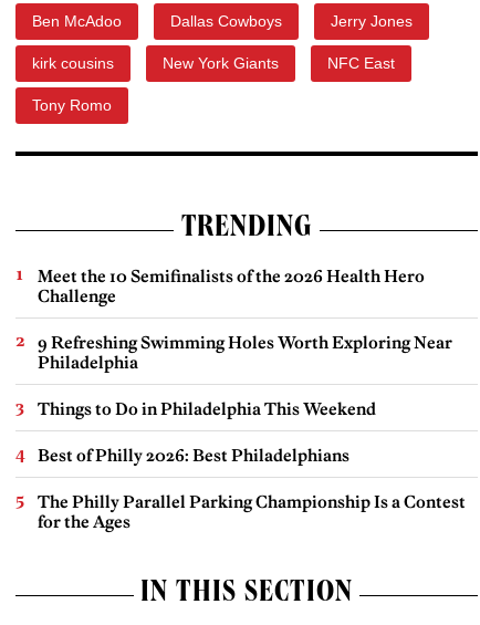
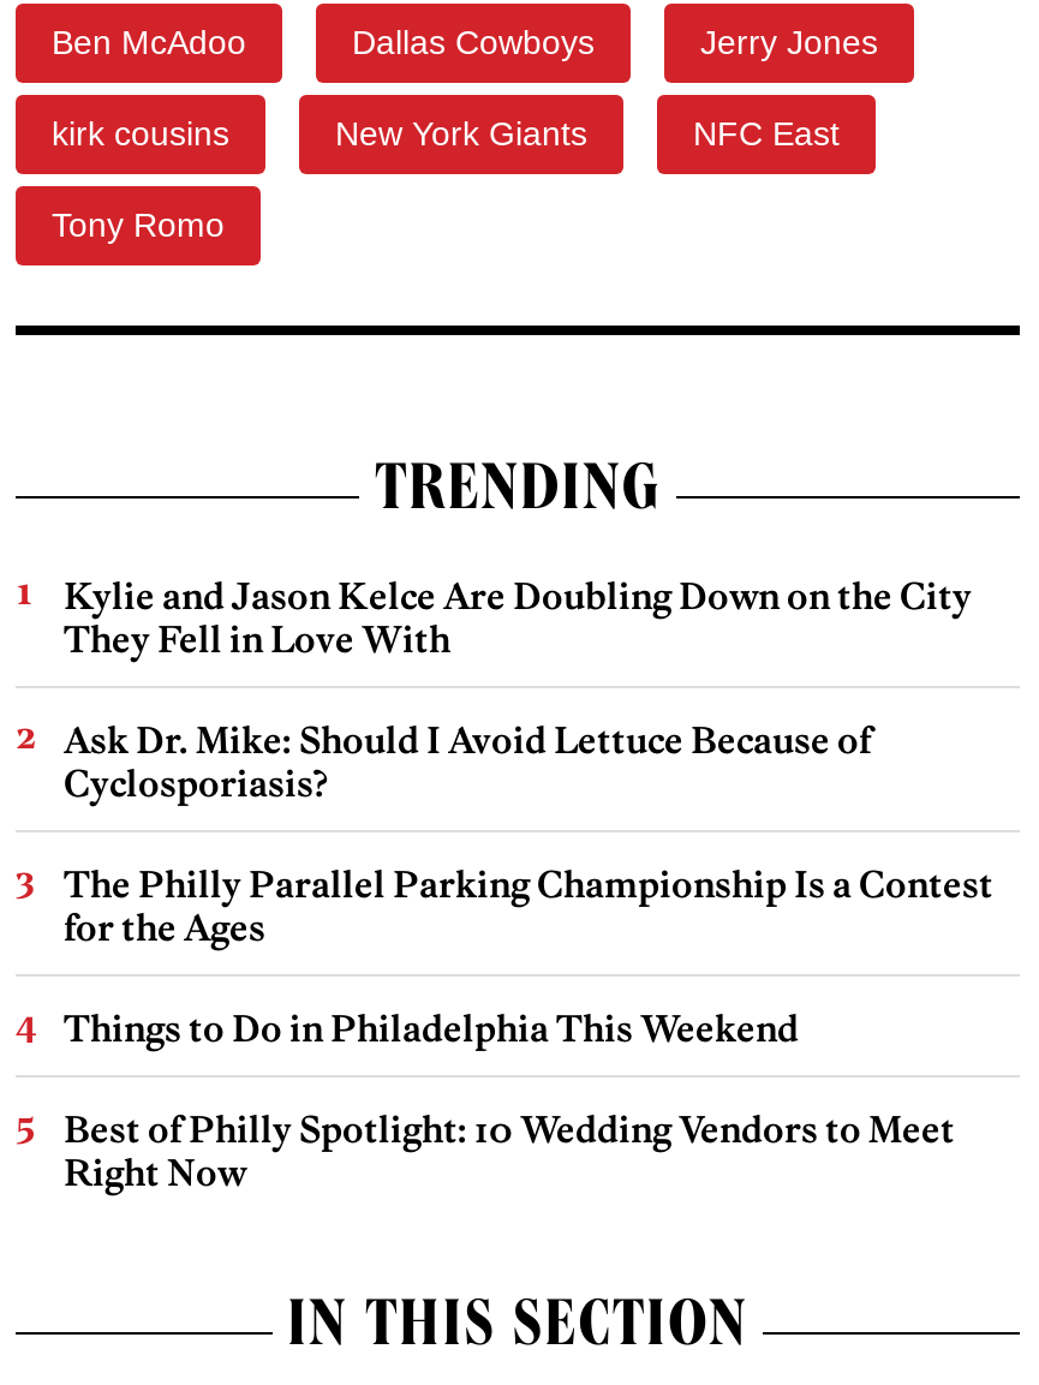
- Meet the 10 Semifinalists of the 2026 Health Hero
- Challenge
- 9 Refreshing Swimming Holes Worth Exploring Near
- Philadelphia
- Best of Philly 2026: Best Philadelphians
+ Kylie and Jason Kelce Are Doubling Down on the City
+ They Fell in Love With
+ Ask Dr. Mike: Should I Avoid Lettuce Because of
+ Cyclosporiasis?

moved down: Things to Do in Philadelphia This Weekend

moved up: The Philly Parallel Parking Championship Is a Contest | for the Ages

+ Best of Philly Spotlight: 10 Wedding Vendors to Meet
+ Right Now
